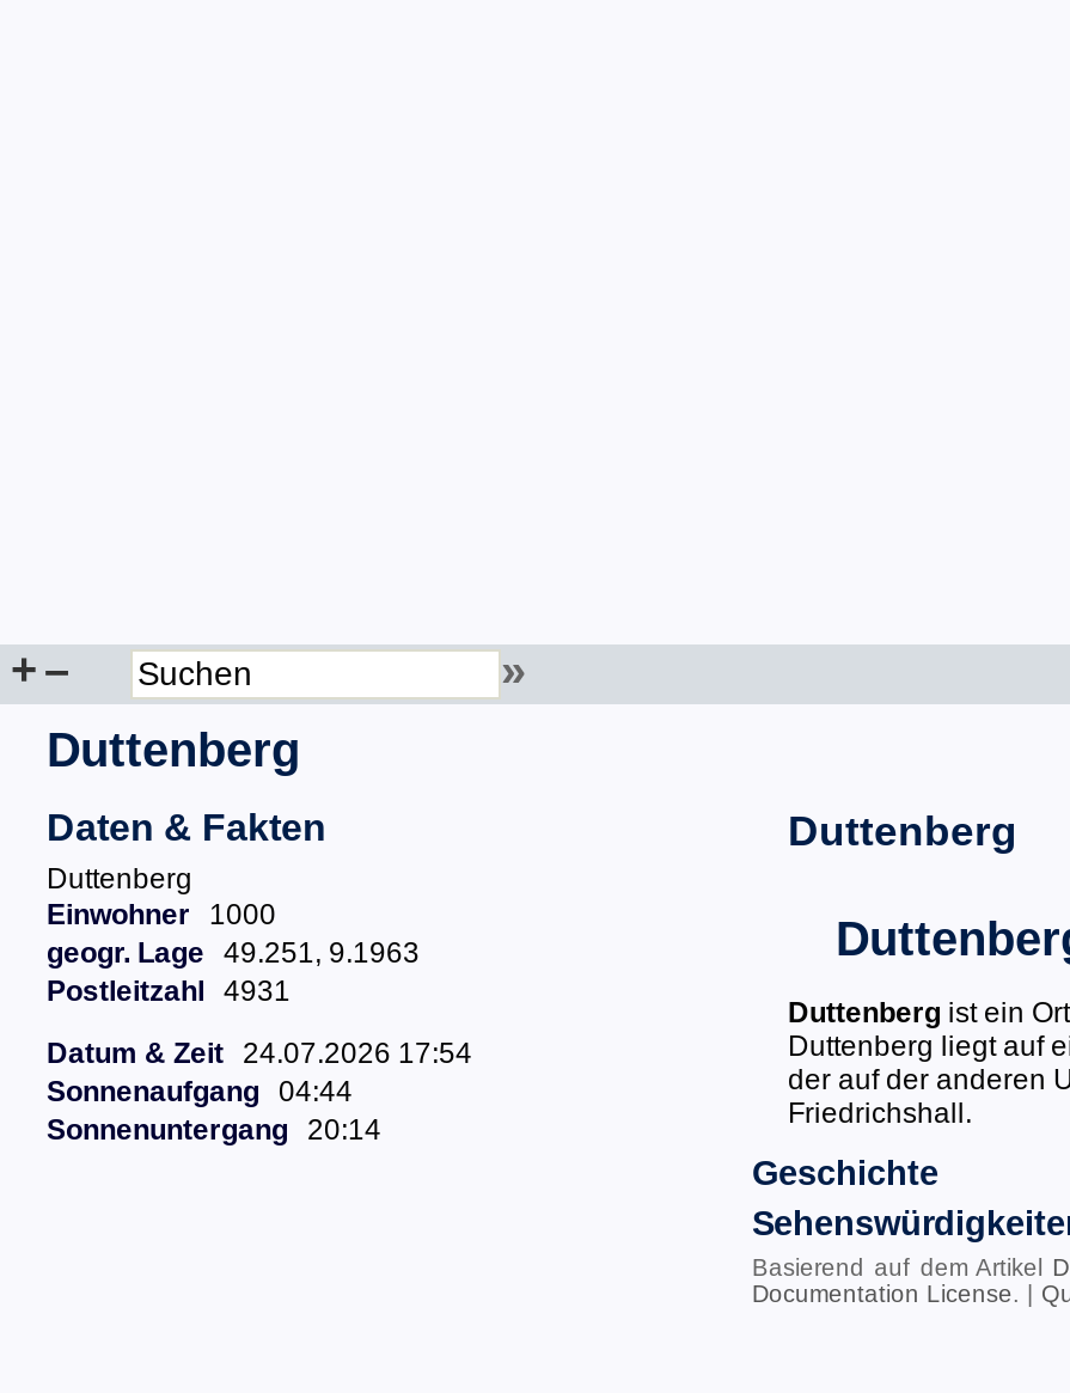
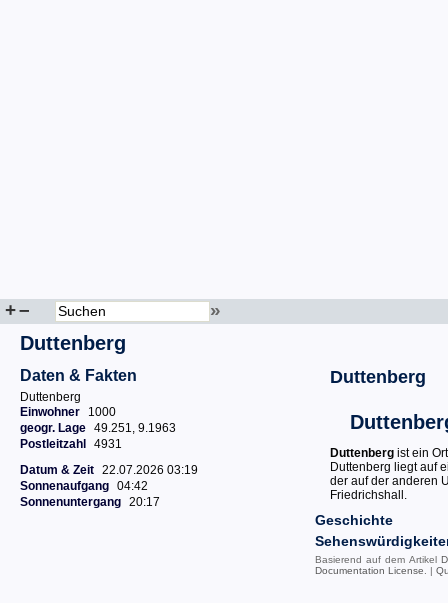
- Datum & Zeit 24.07.2026 17:54
+ Datum & Zeit 22.07.2026 03:19

- Sonnenaufgang 04:44
+ Sonnenaufgang 04:42

- Sonnenuntergang 20:14
+ Sonnenuntergang 20:17
